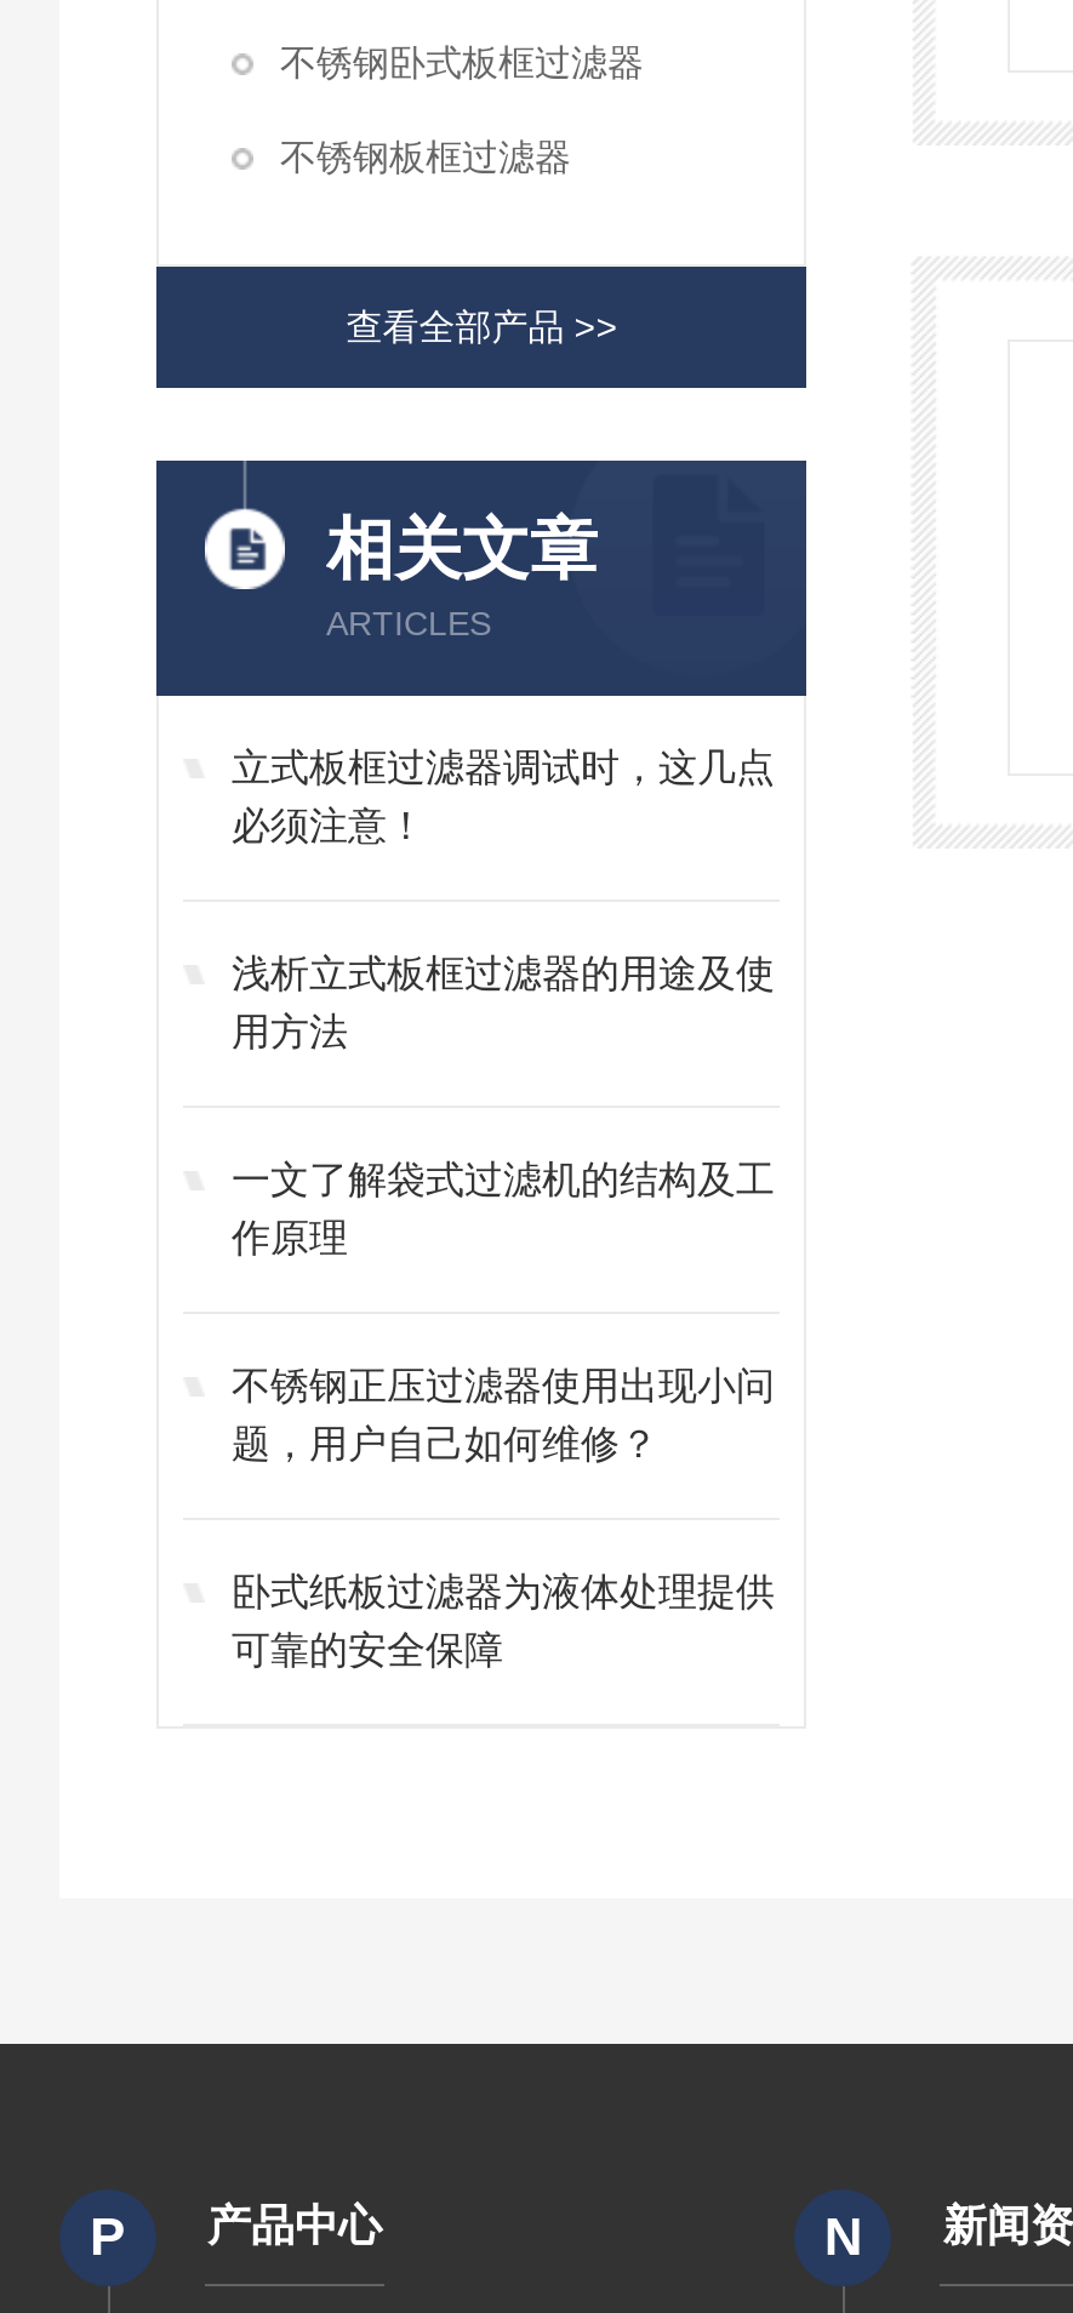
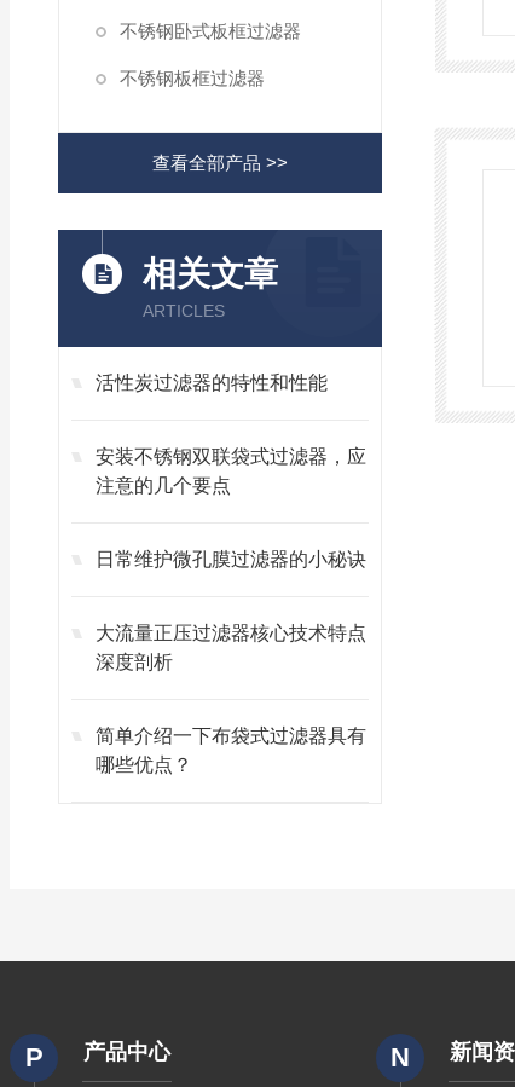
- 立式板框过滤器调试时，这几点
- 必须注意！
+ 活性炭过滤器的特性和性能

- 浅析立式板框过滤器的用途及使
- 用方法
+ 安装不锈钢双联袋式过滤器，应
+ 注意的几个要点

- 一文了解袋式过滤机的结构及工
- 作原理
+ 日常维护微孔膜过滤器的小秘诀

- 不锈钢正压过滤器使用出现小问
- 题，用户自己如何维修？
+ 大流量正压过滤器核心技术特点
+ 深度剖析

- 卧式纸板过滤器为液体处理提供
- 可靠的安全保障
+ 简单介绍一下布袋式过滤器具有
+ 哪些优点？
